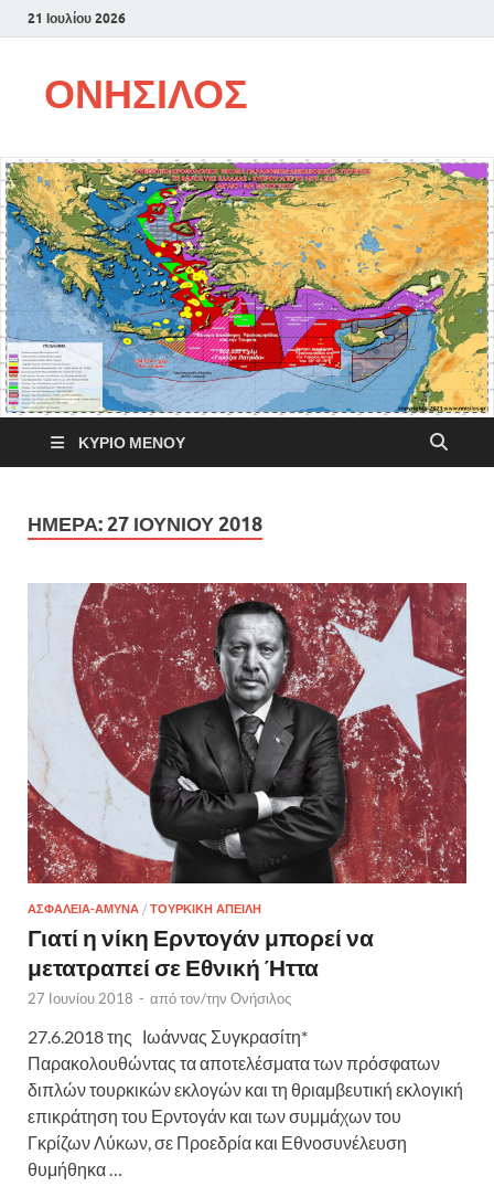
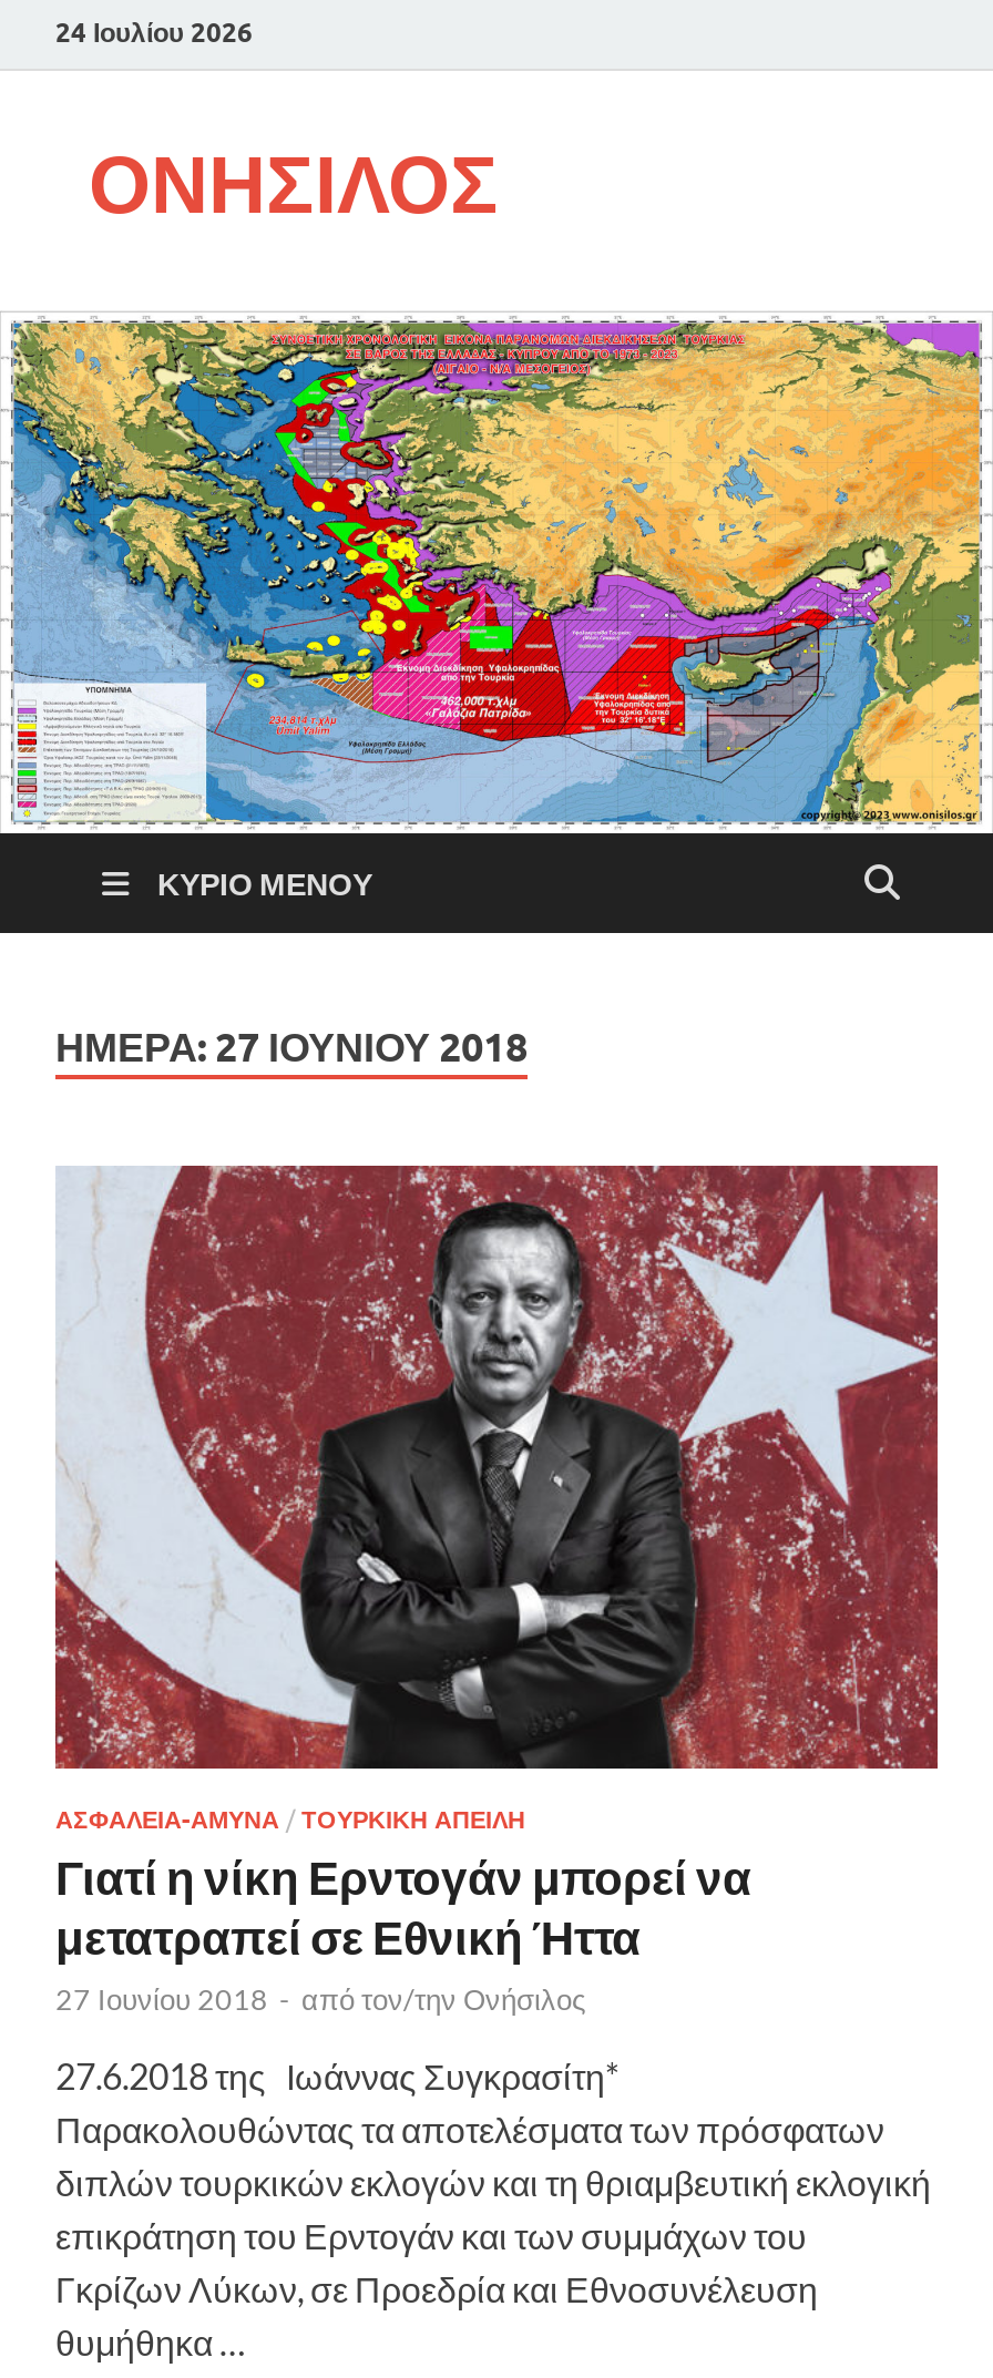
- 21 Ιουλίου 2026
+ 24 Ιουλίου 2026
